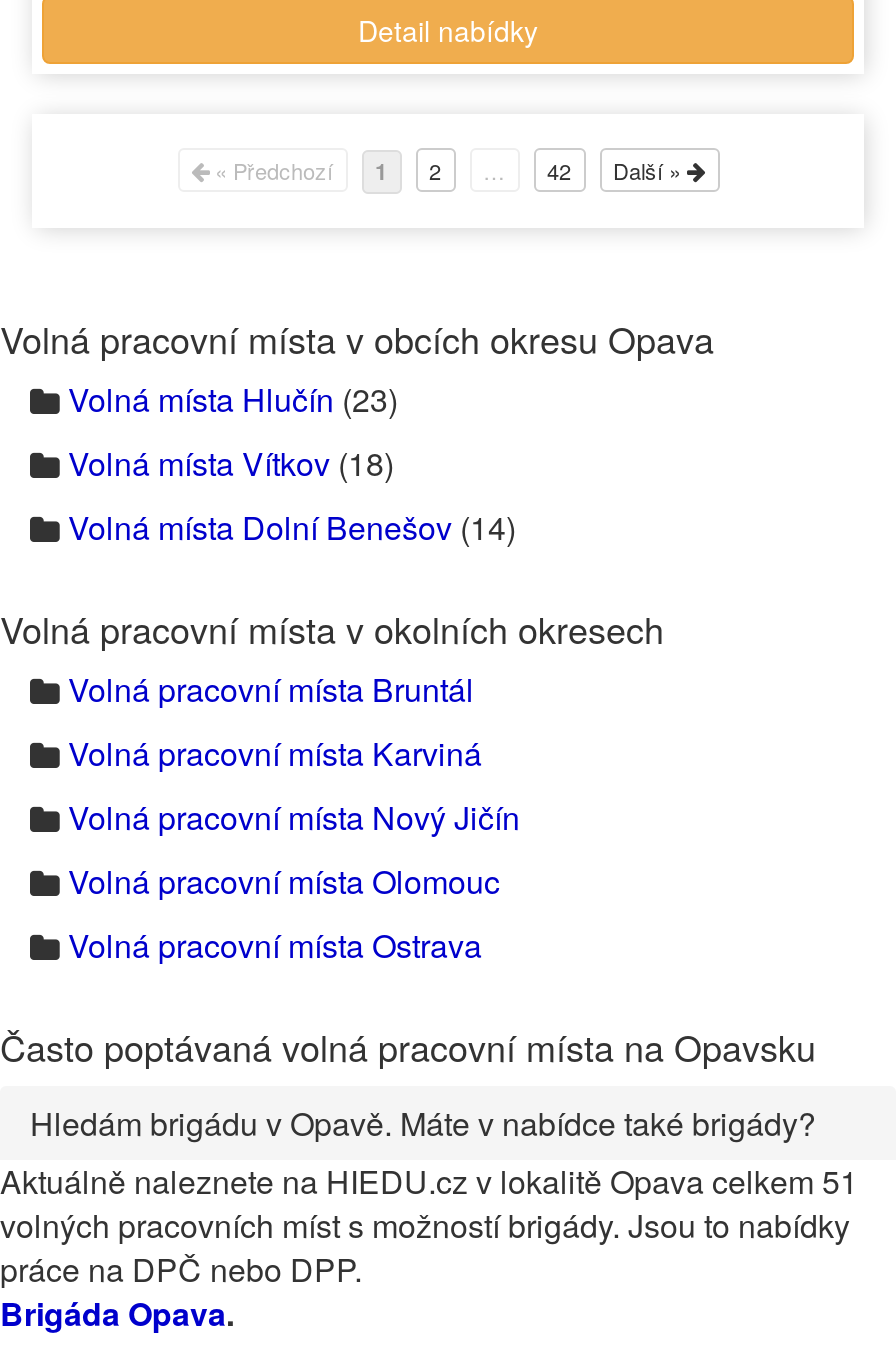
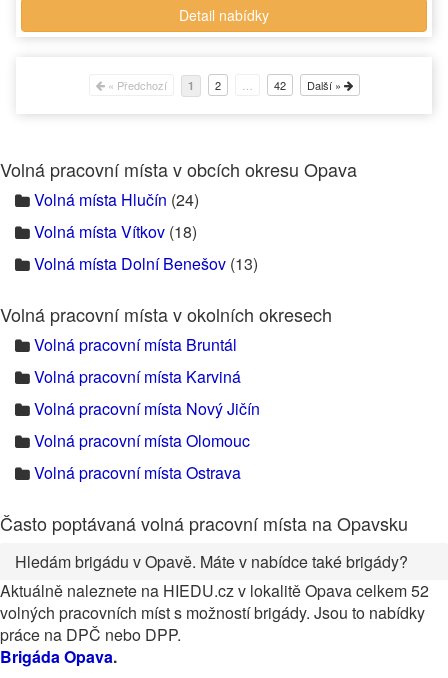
- Volná místa Hlučín (23)
+ Volná místa Hlučín (24)

- Volná místa Dolní Benešov (14)
+ Volná místa Dolní Benešov (13)

- Aktuálně naleznete na HIEDU.cz v lokalitě Opava celkem 51
+ Aktuálně naleznete na HIEDU.cz v lokalitě Opava celkem 52
